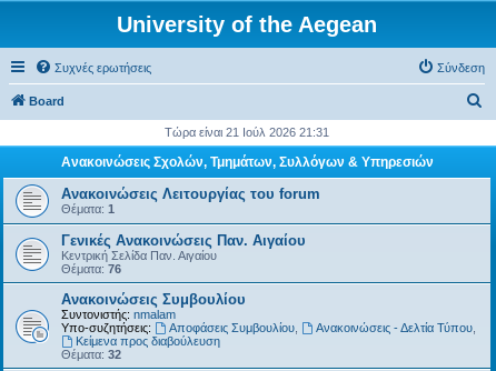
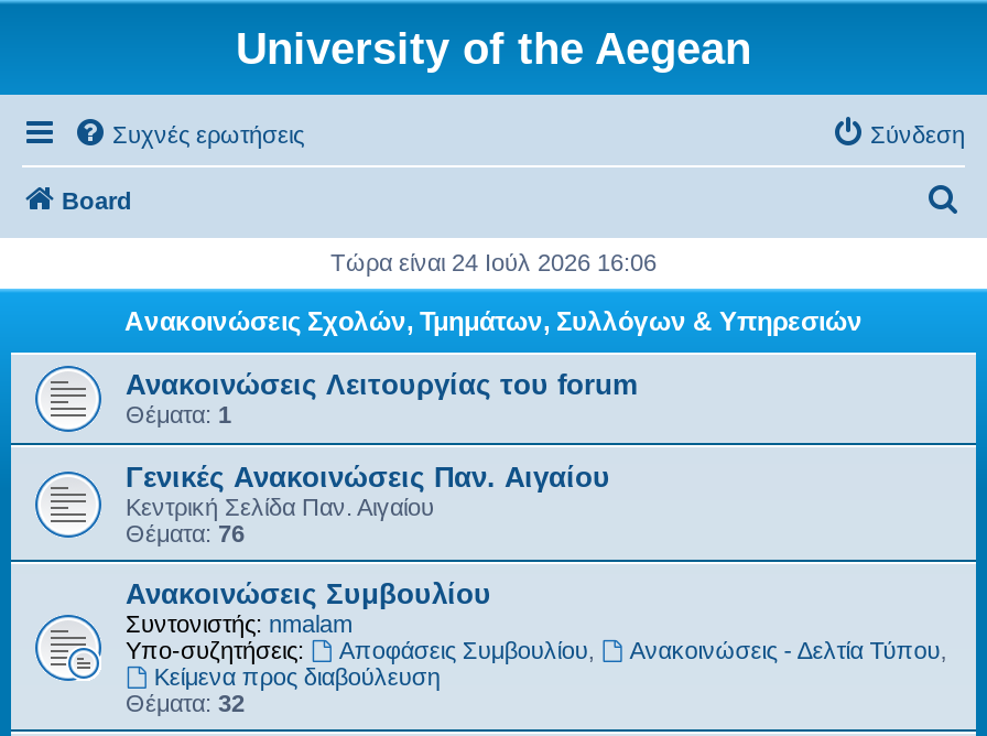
- Τώρα είναι 21 Ιούλ 2026 21:31
+ Τώρα είναι 24 Ιούλ 2026 16:06
